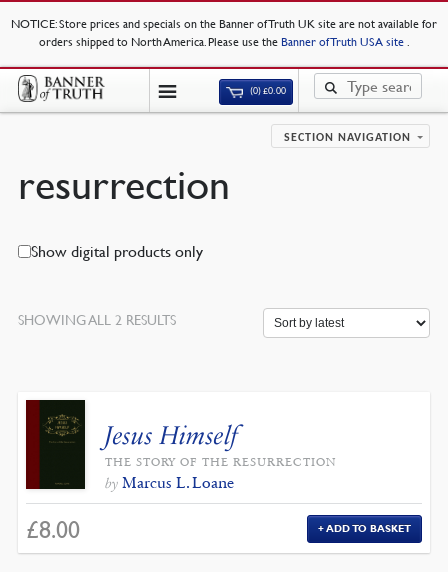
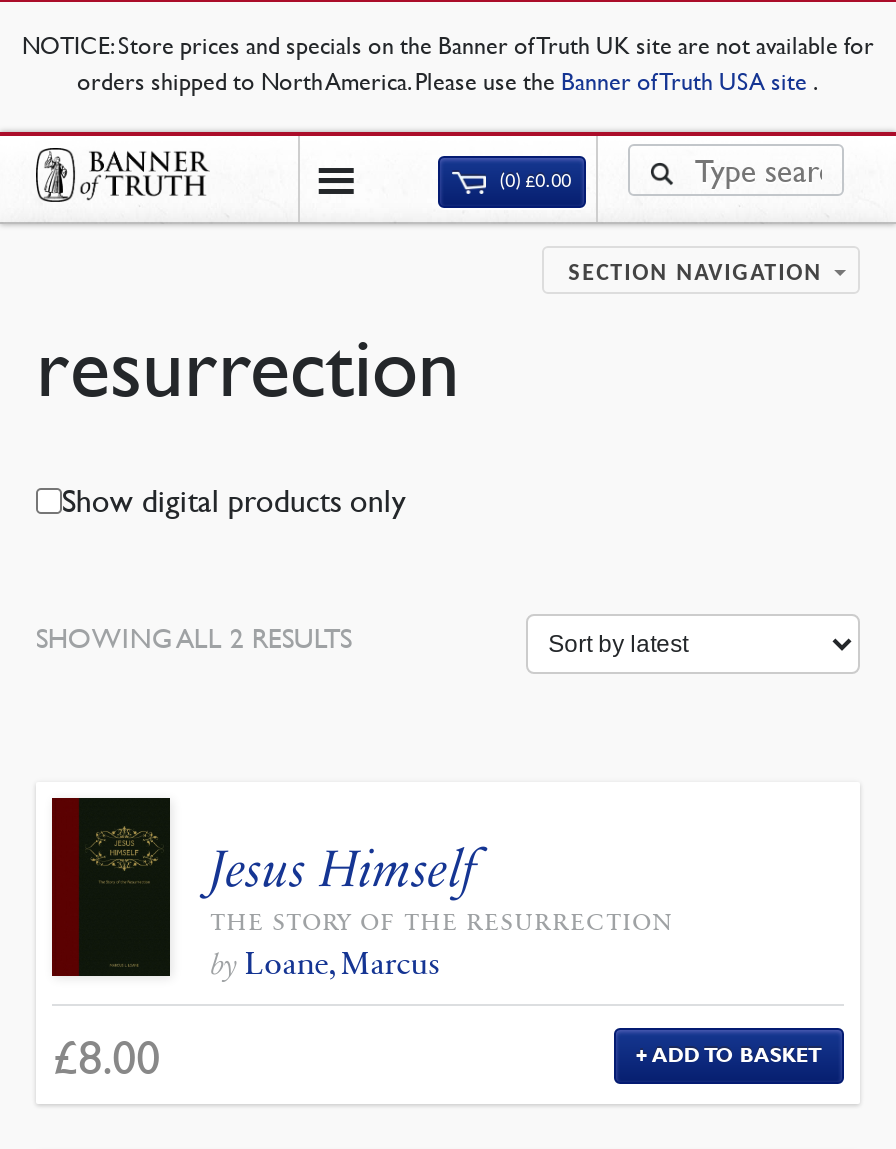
- by Marcus L. Loane
+ by Loane, Marcus
